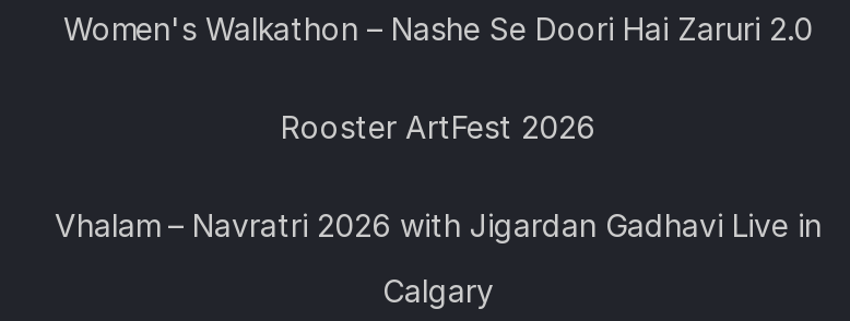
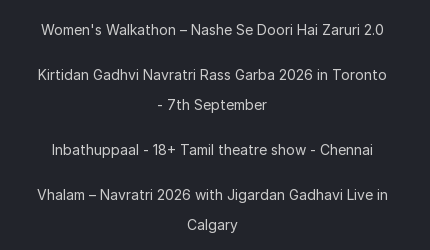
- Rooster ArtFest 2026
+ Kirtidan Gadhvi Navratri Rass Garba 2026 in Toronto
+ - 7th September
+ Inbathuppaal - 18+ Tamil theatre show - Chennai
